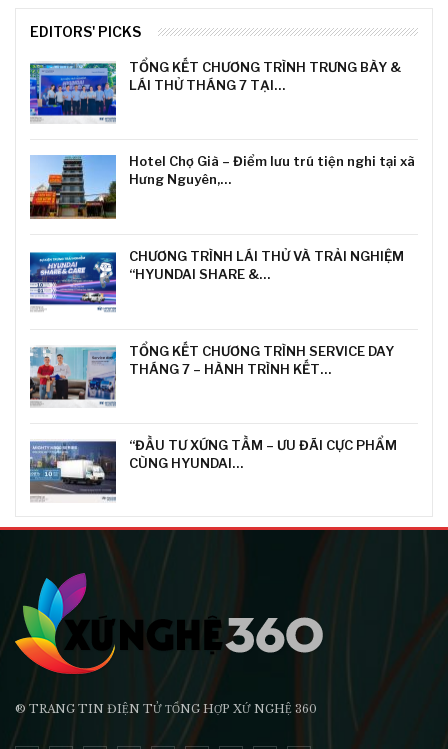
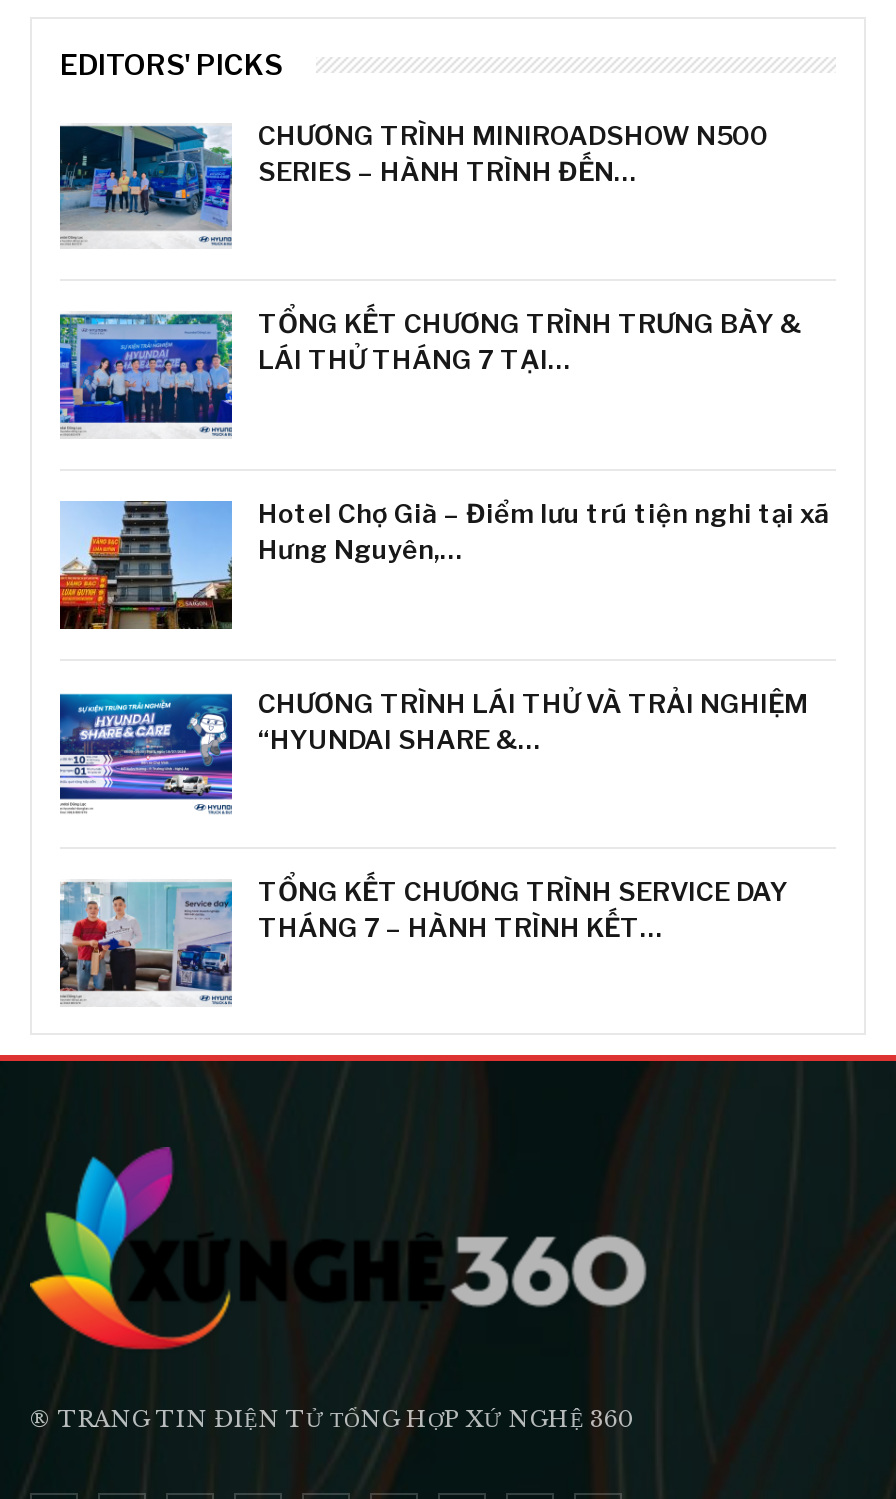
+ [image]
+ CHƯƠNG TRÌNH MINIROADSHOW N500
+ SERIES – HÀNH TRÌNH ĐẾN…

moved down: [image] | TỔNG KẾT CHƯƠNG TRÌNH TRƯNG BÀY & | LÁI THỬ THÁNG 7 TẠI… | ... | TỔNG KẾT CHƯƠNG TRÌNH SERVICE DAY | THÁNG 7 – HÀNH TRÌNH KẾT…

- [image]
- “ĐẦU TƯ XỨNG TẦM – ƯU ĐÃI CỰC PHẨM
- CÙNG HYUNDAI…
